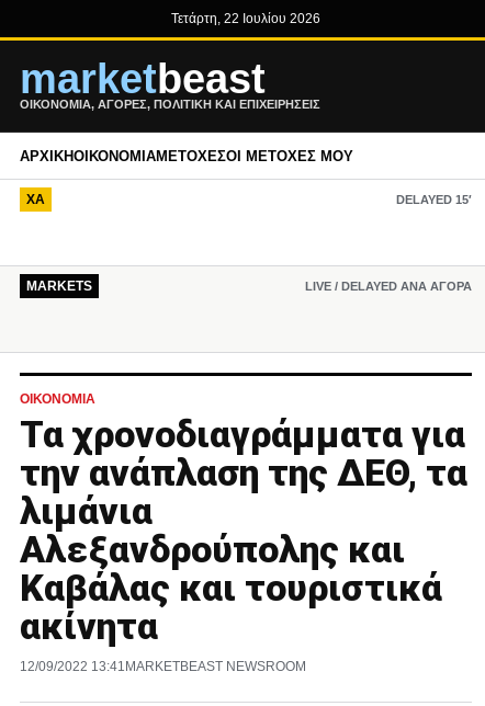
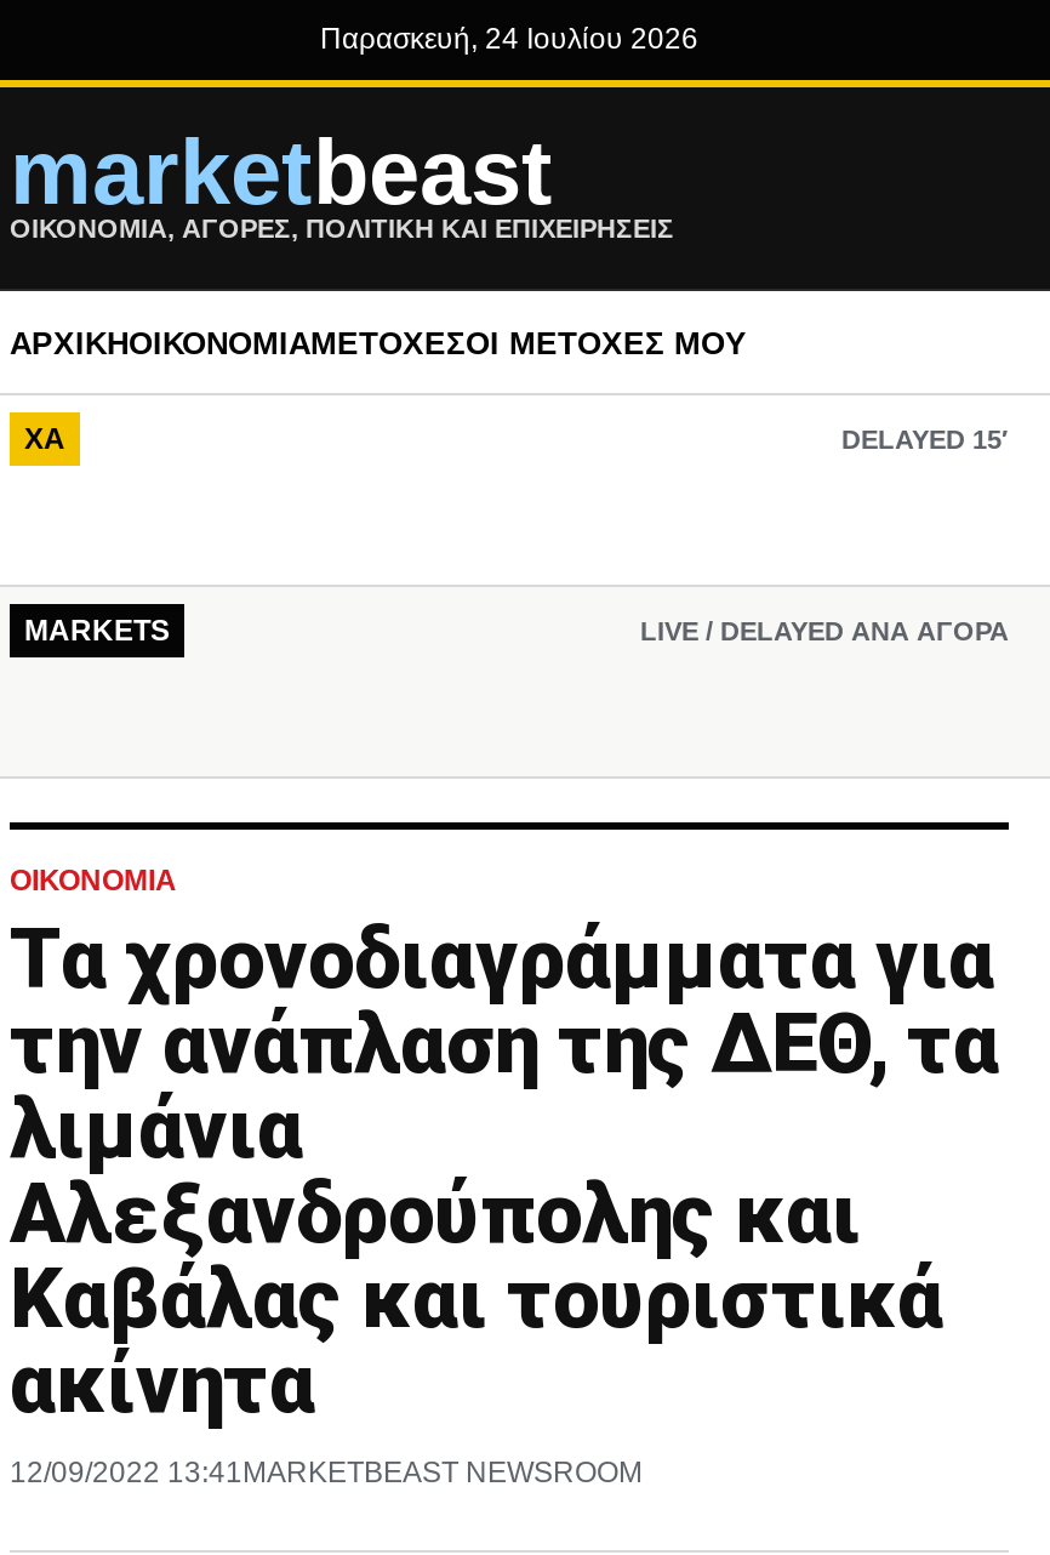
- Τετάρτη, 22 Ιουλίου 2026
+ Παρασκευή, 24 Ιουλίου 2026
